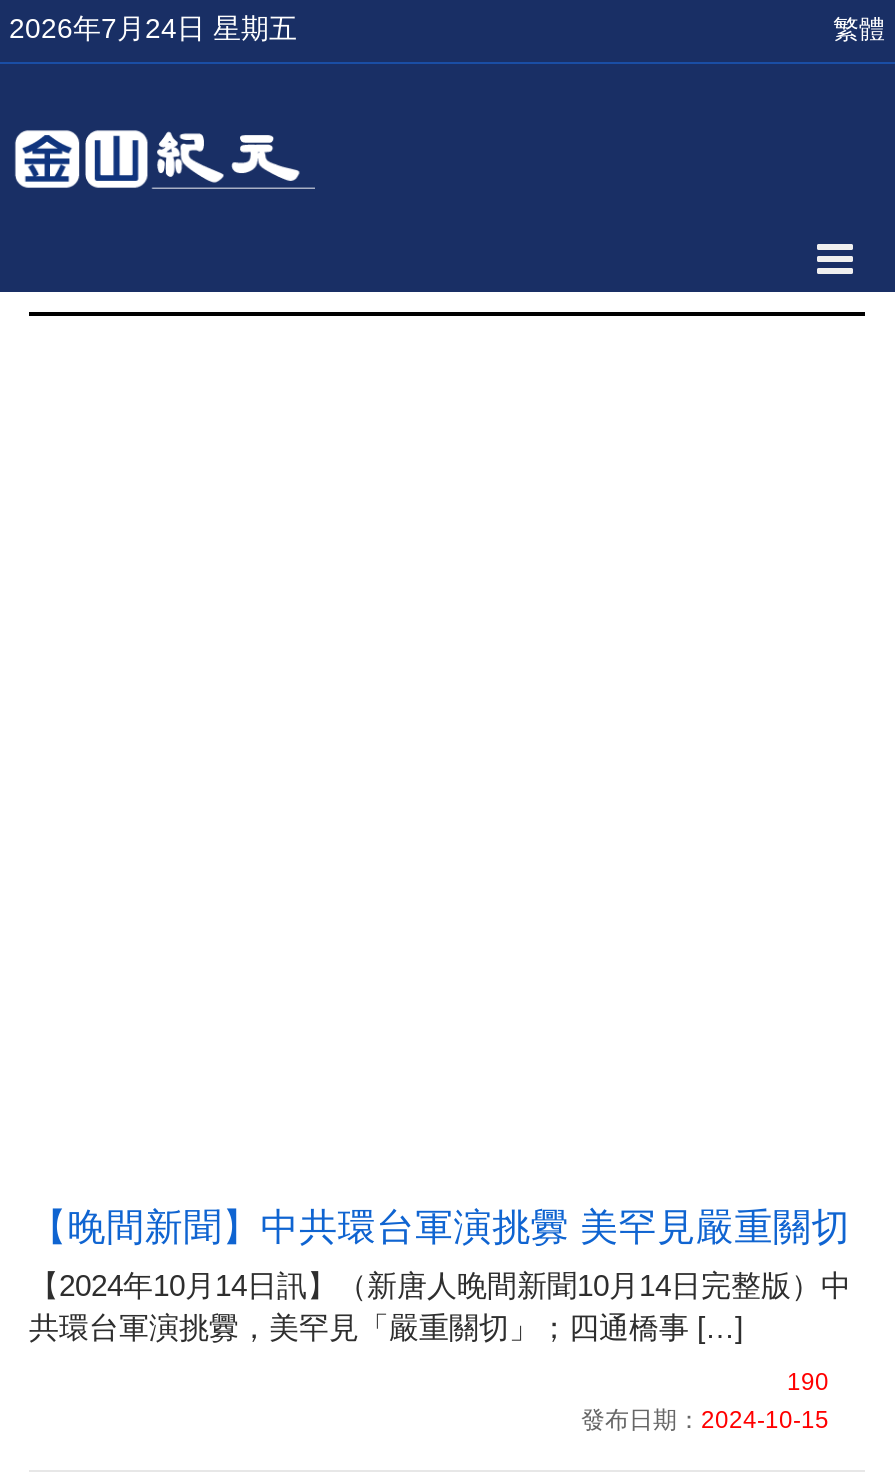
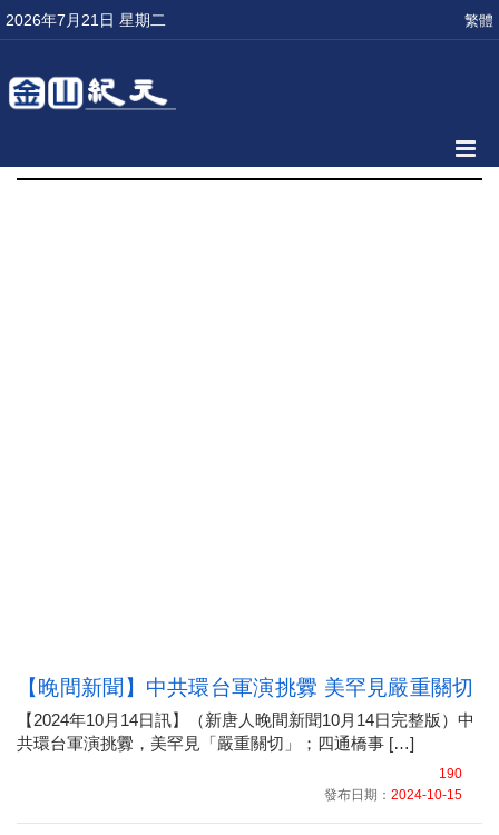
- 2026年7月24日 星期五
+ 2026年7月21日 星期二
